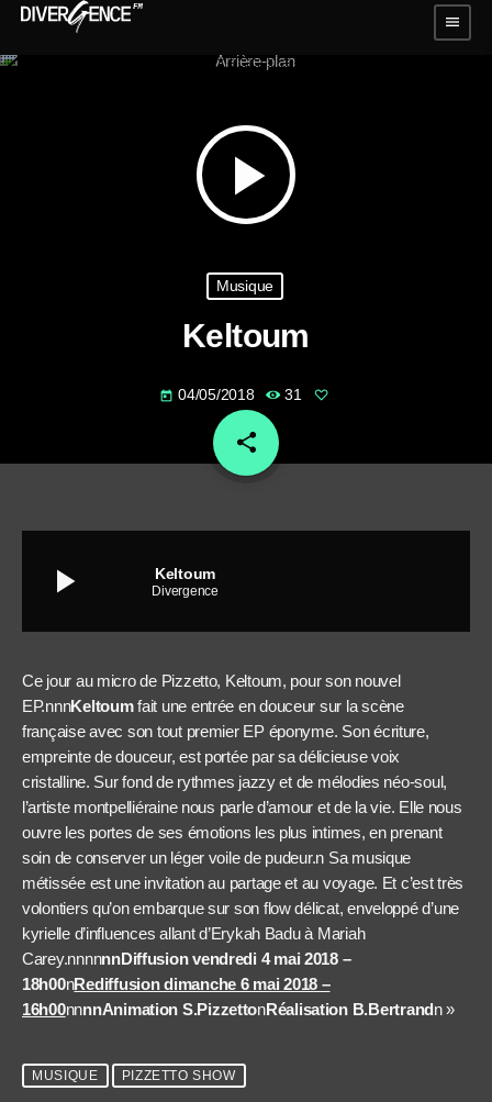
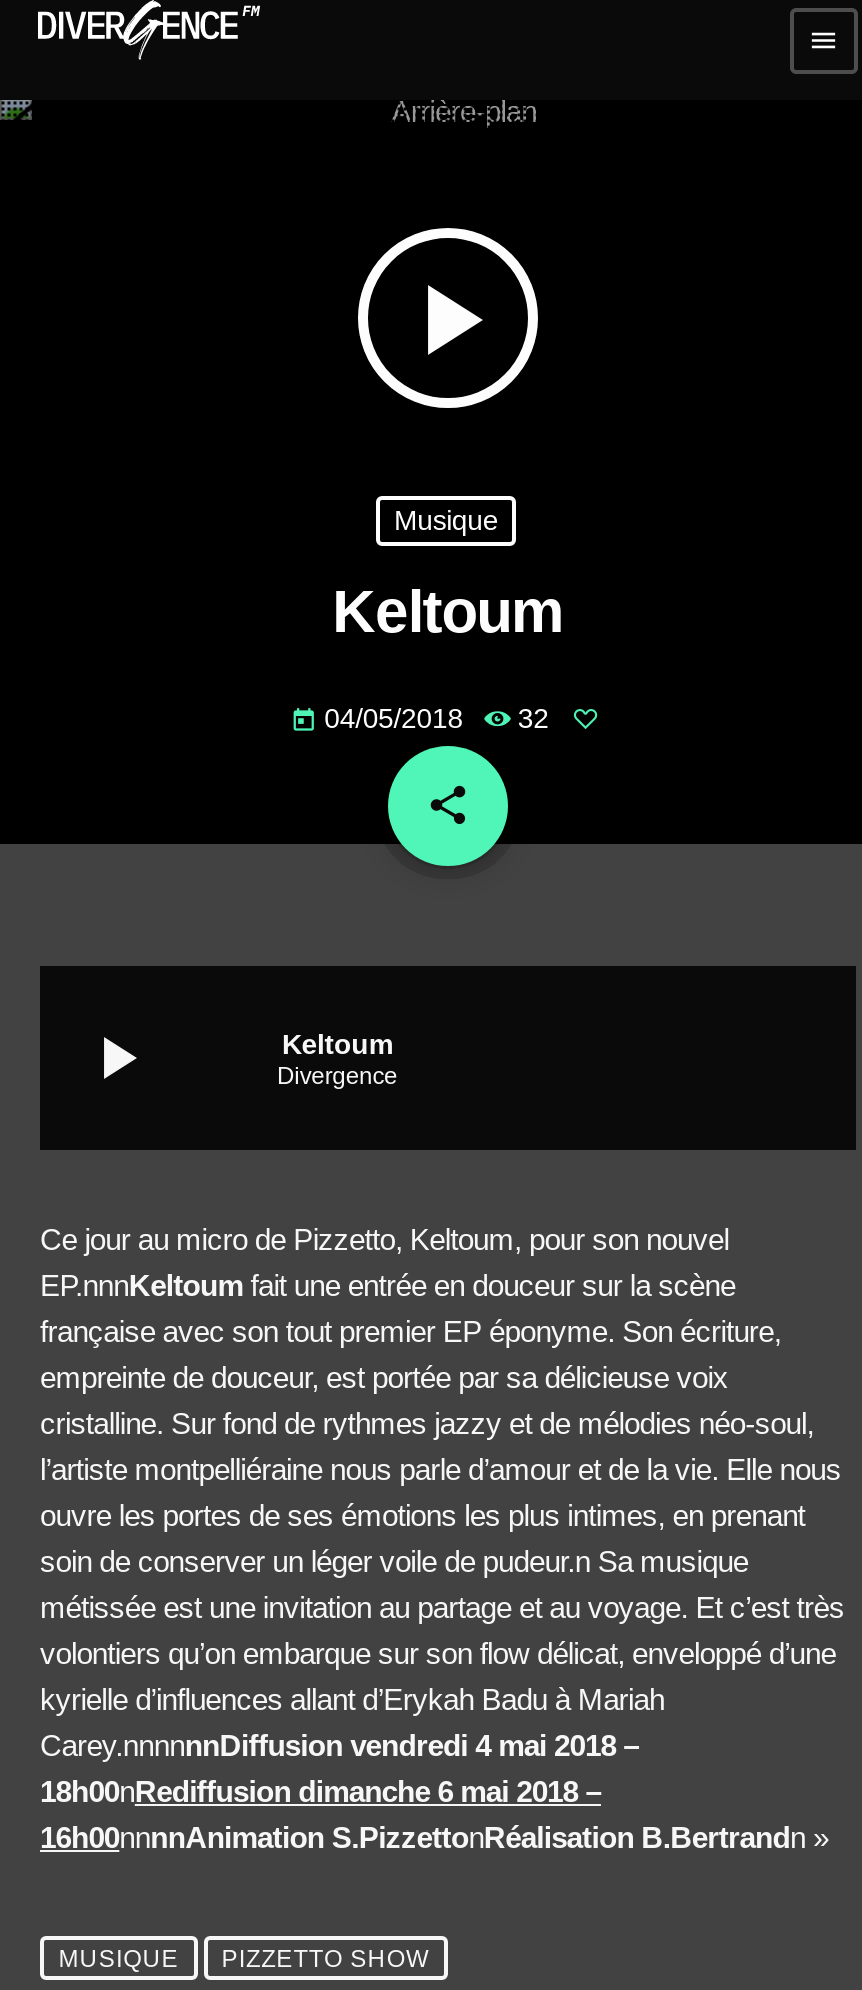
- 31
+ 32
